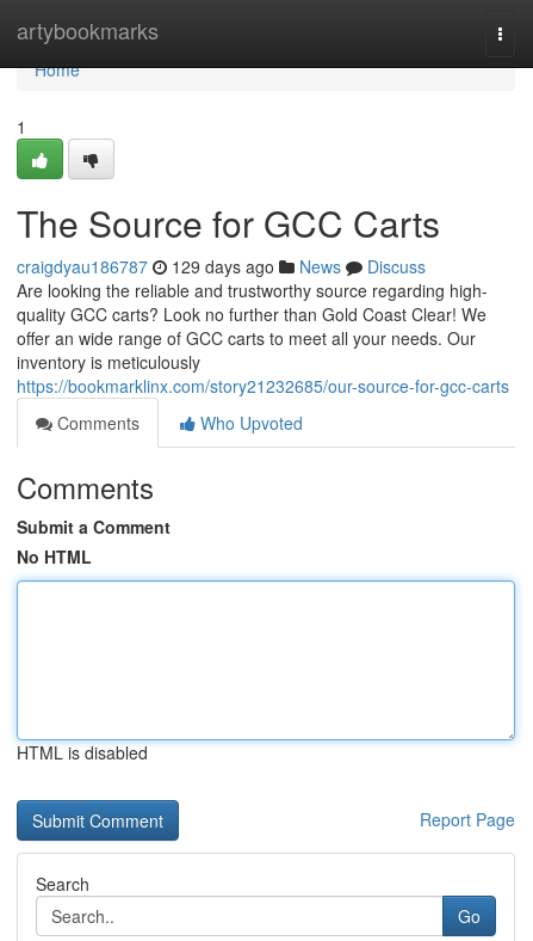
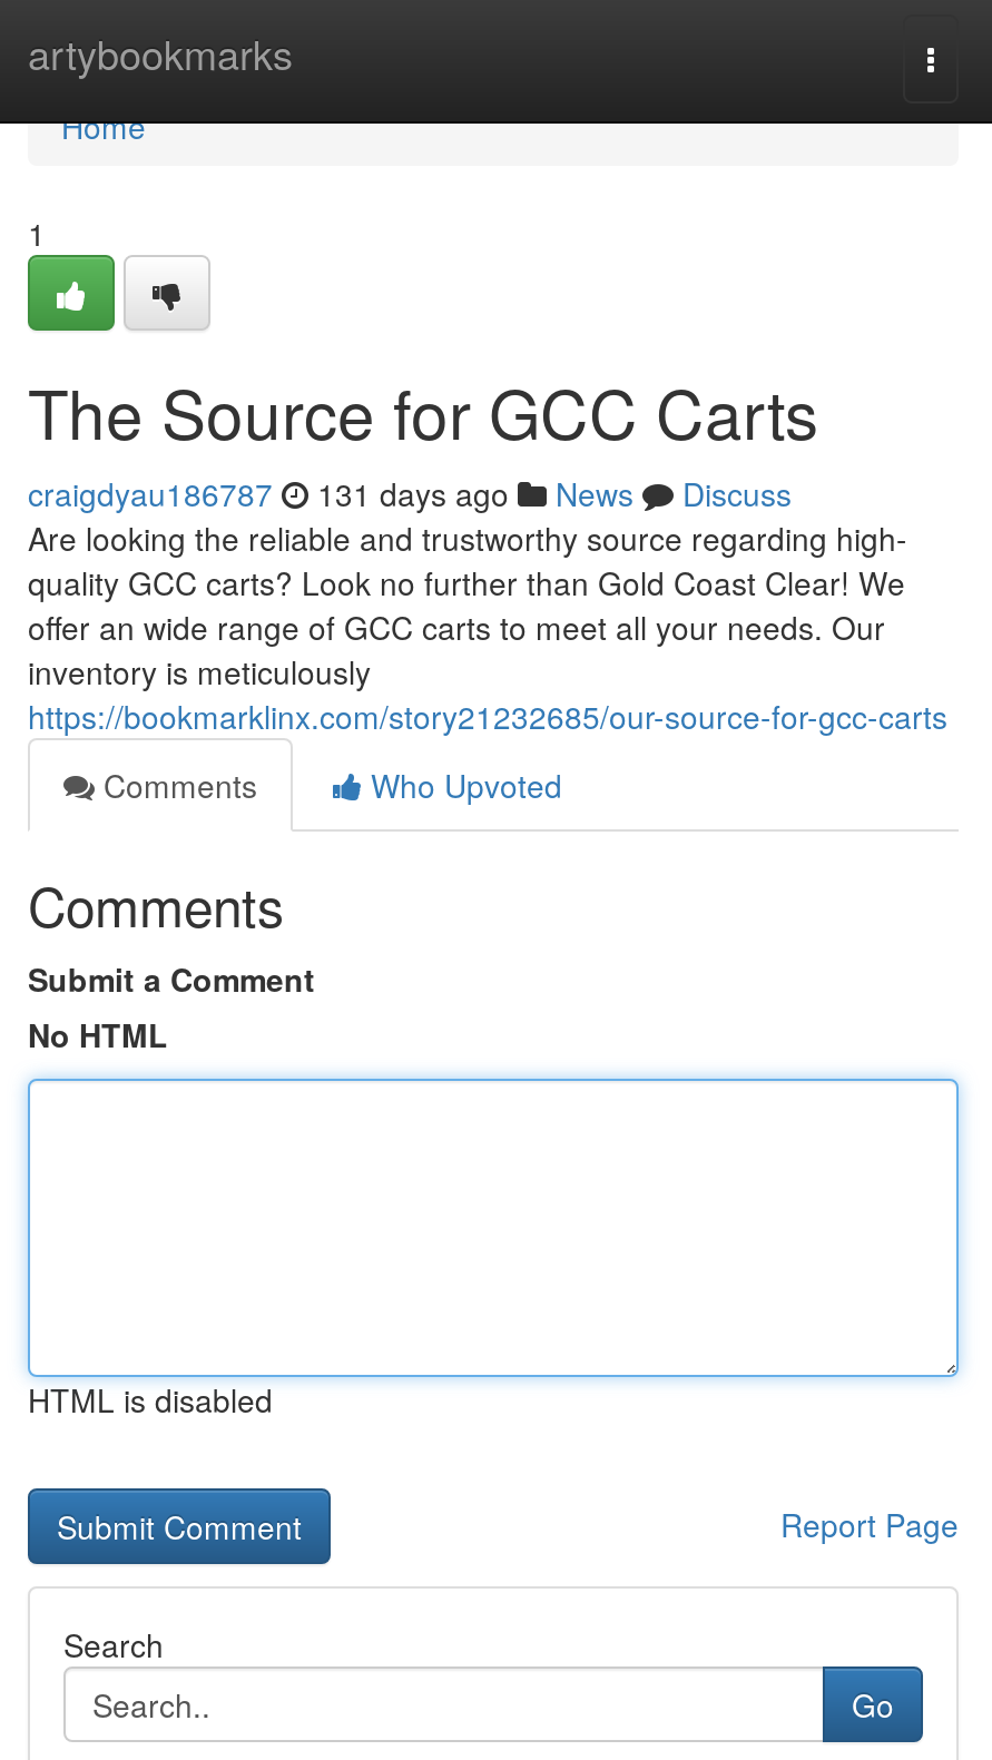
- craigdyau186787 129 days ago News Discuss
+ craigdyau186787 131 days ago News Discuss
